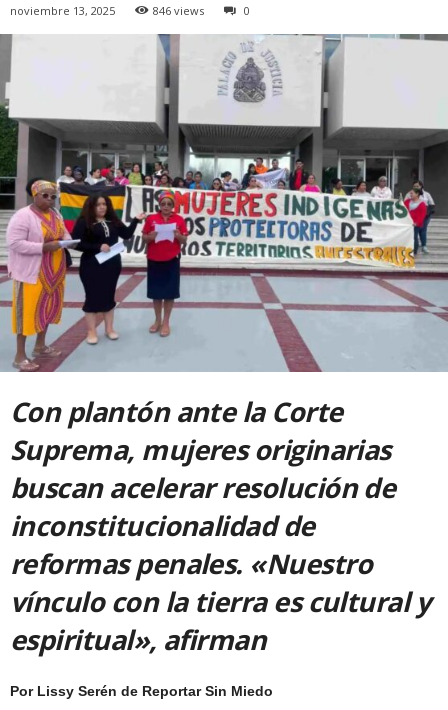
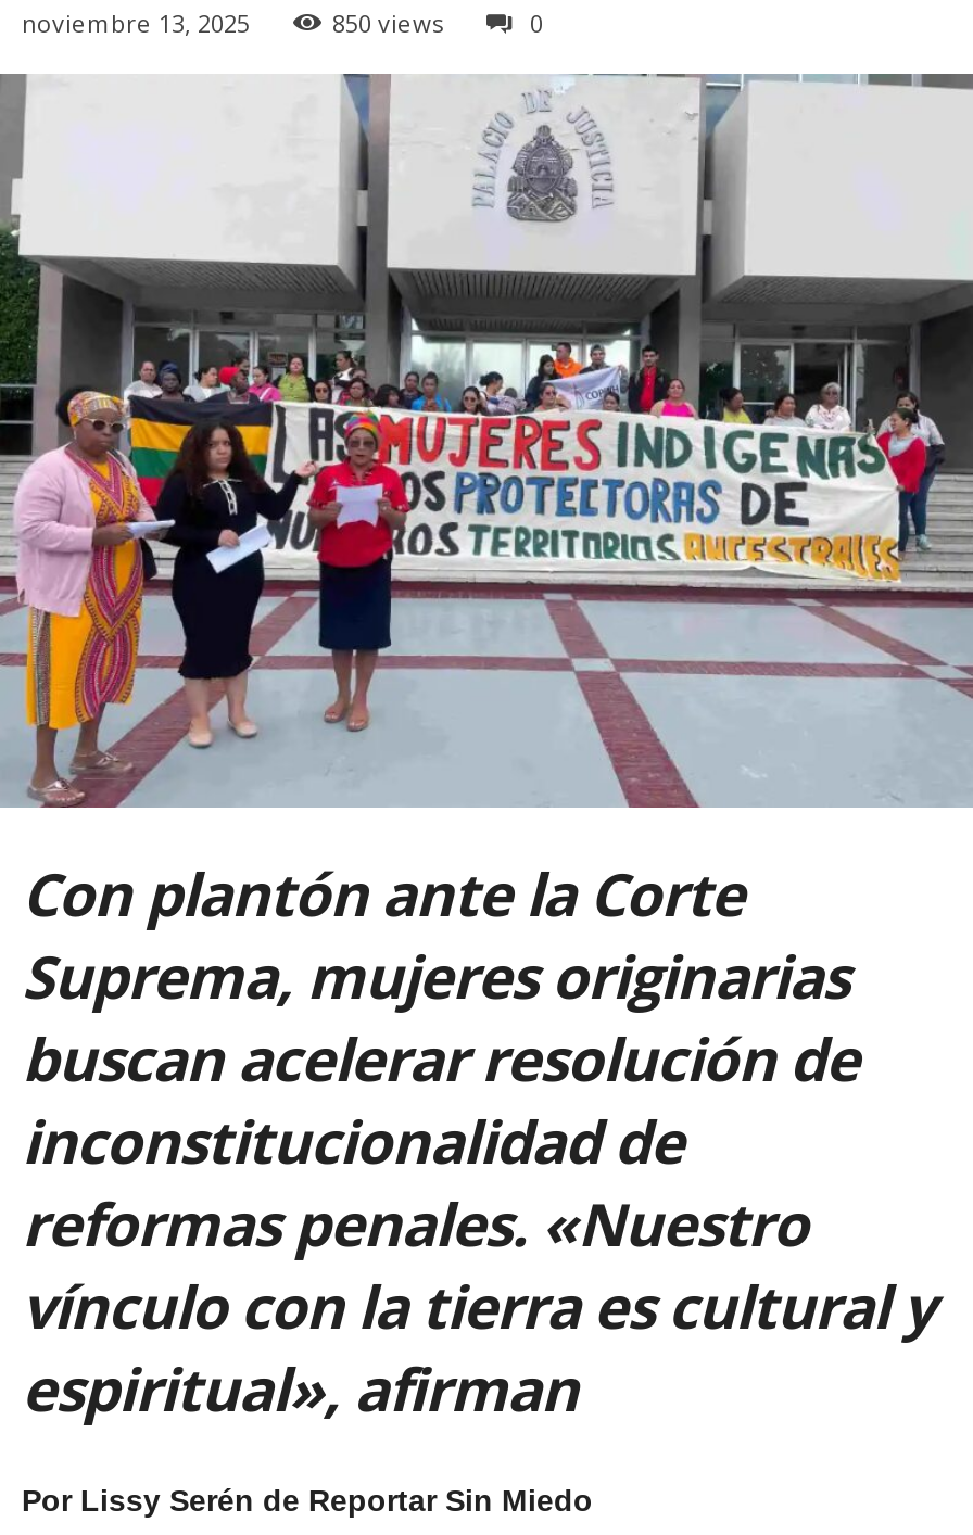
- 846 views
+ 850 views
